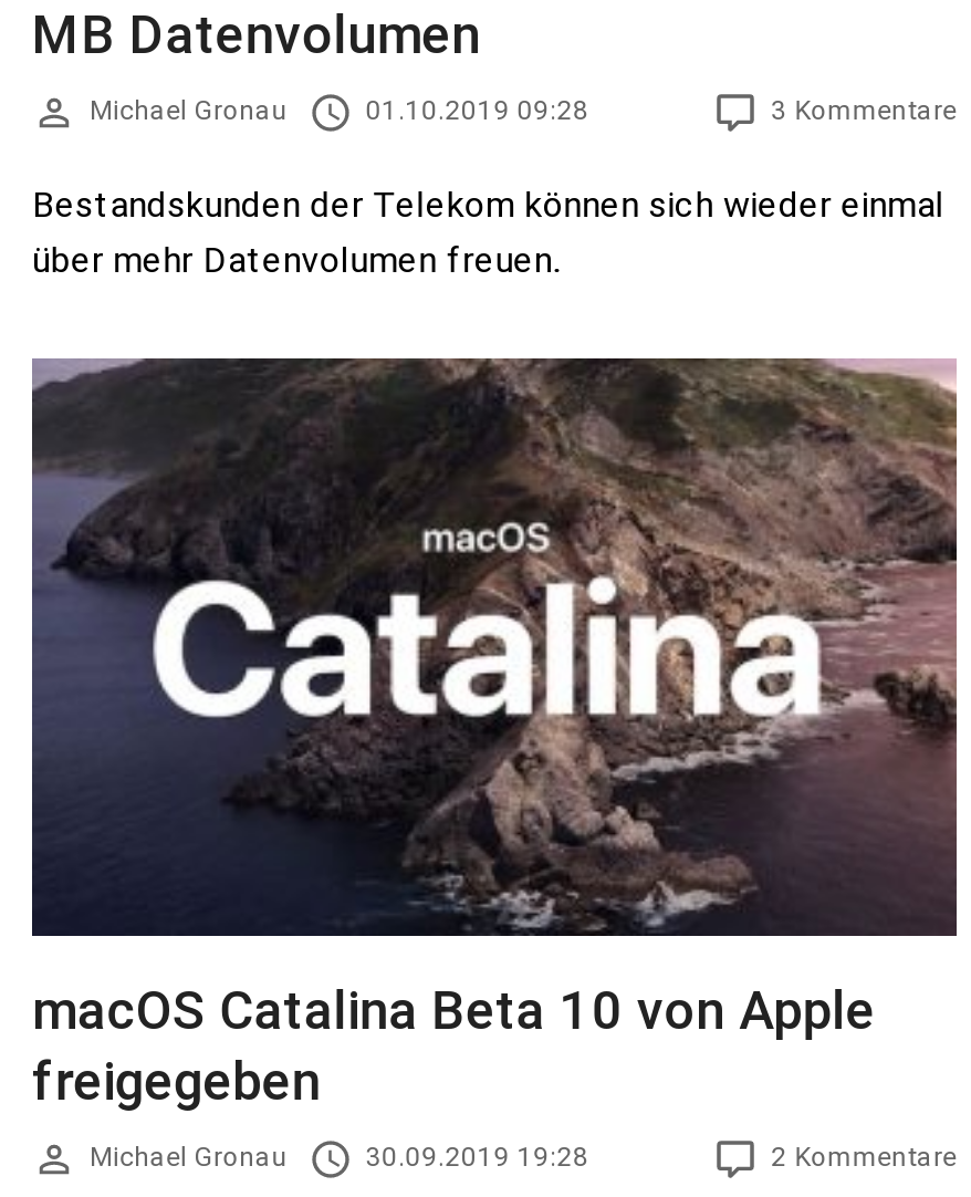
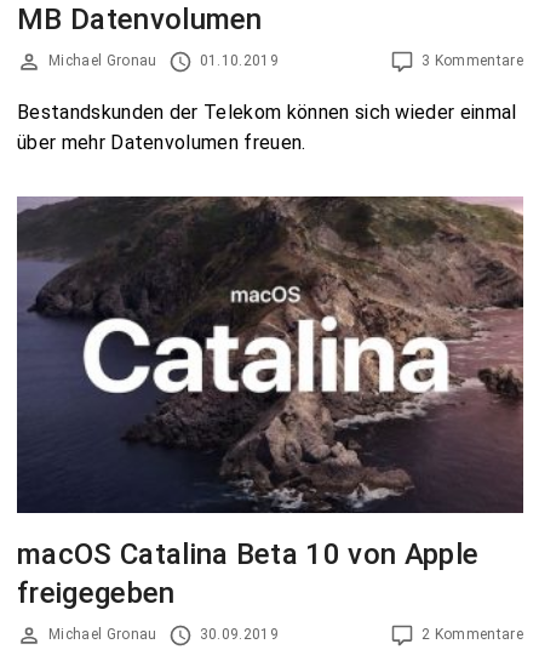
- 01.10.2019 09:28
+ 01.10.2019

- 30.09.2019 19:28
+ 30.09.2019
